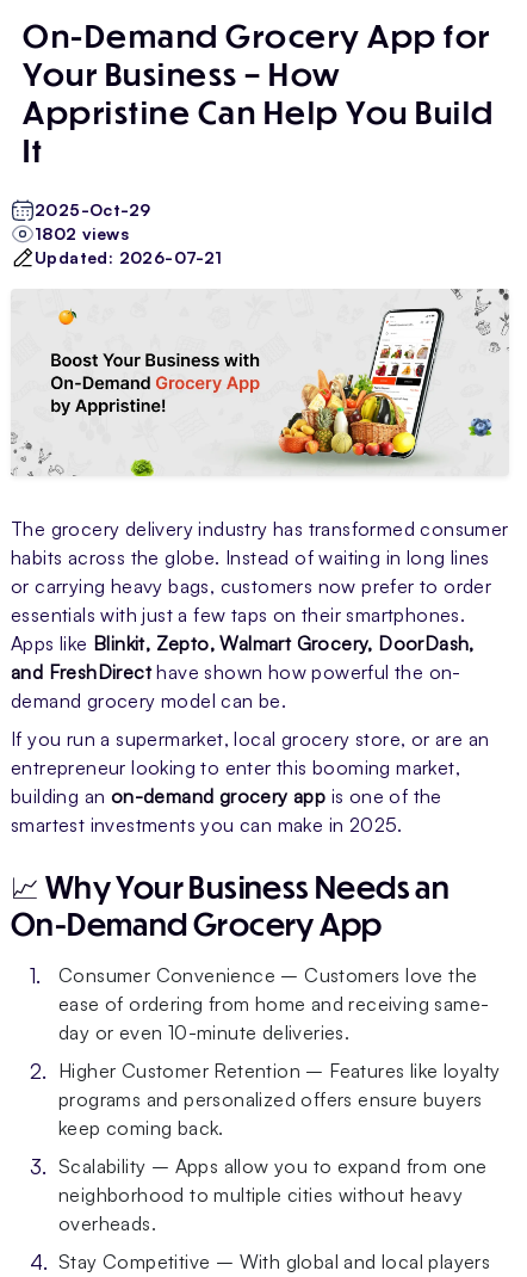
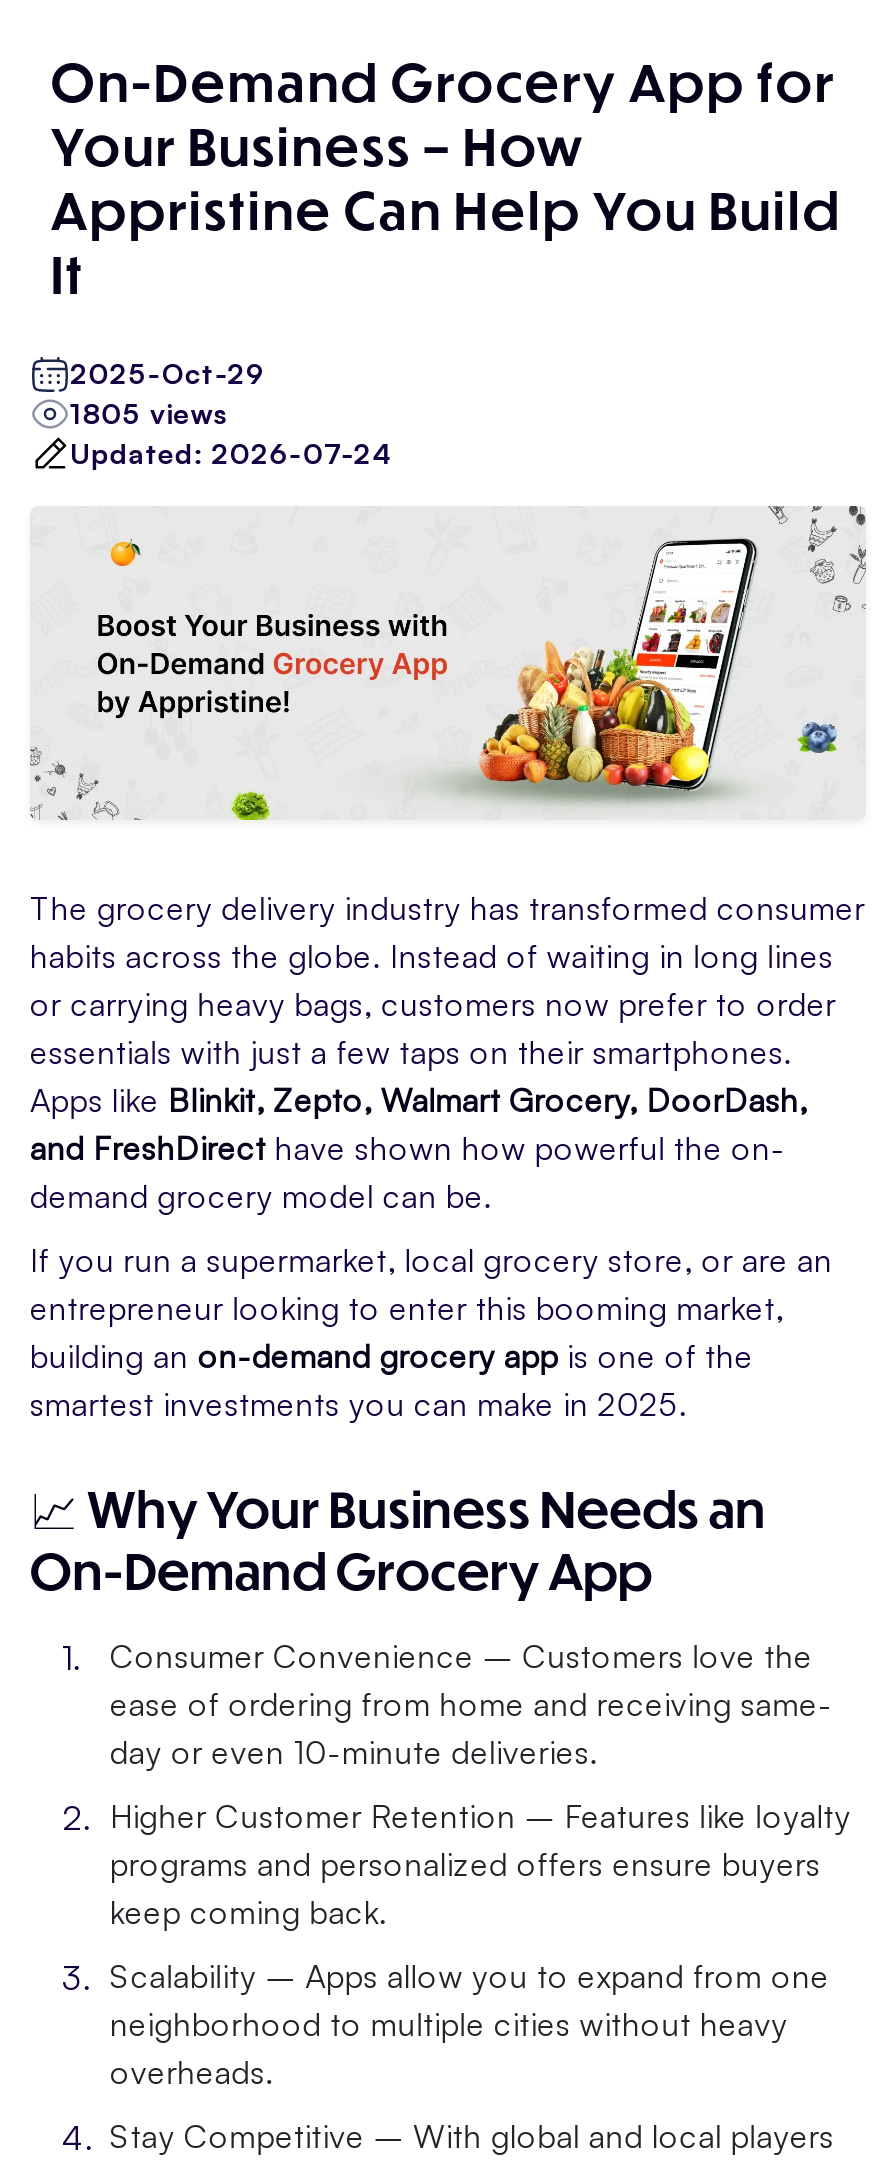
- 1802 views
+ 1805 views

- Updated: 2026-07-21
+ Updated: 2026-07-24
